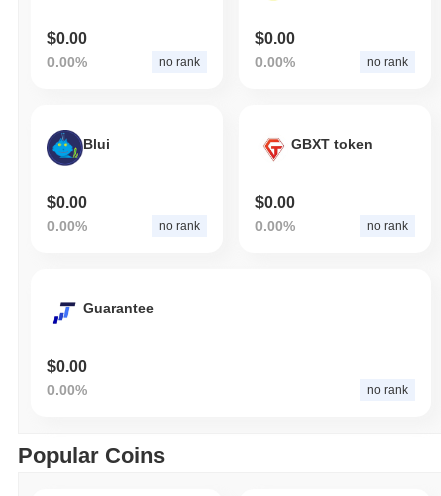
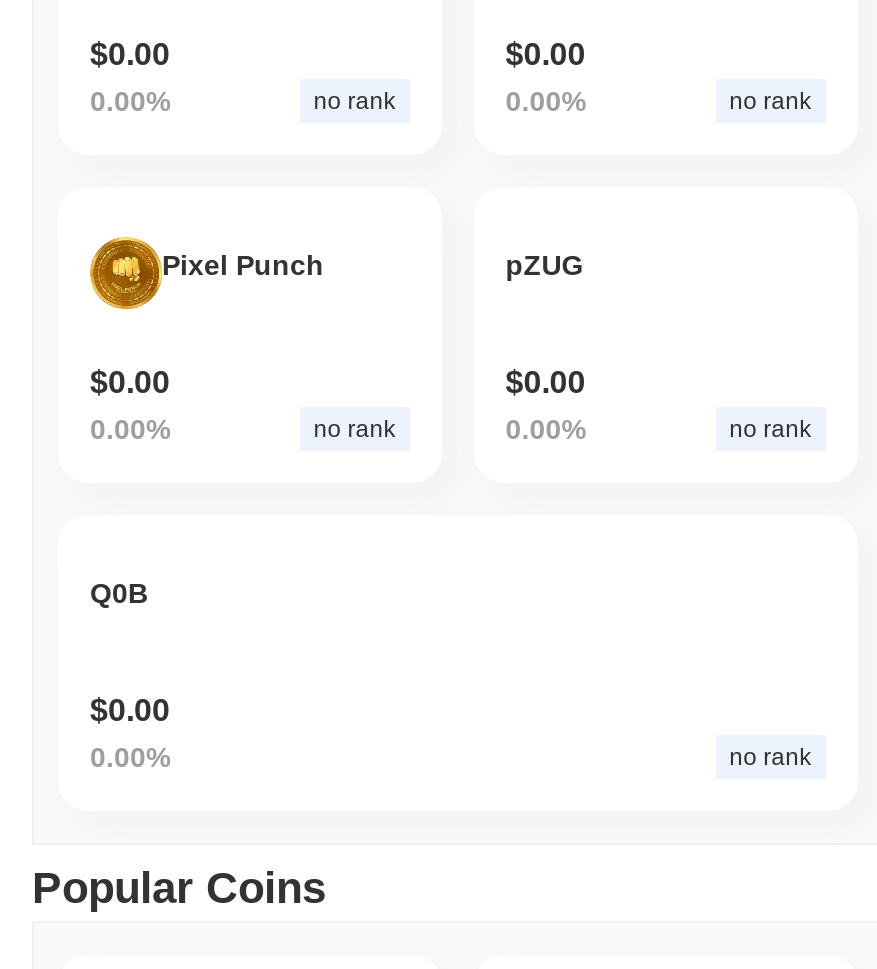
- [image]
- Blui
+ [image]
+ Pixel Punch

- GBXT token
+ pZUG

- Guarantee
+ Q0B
